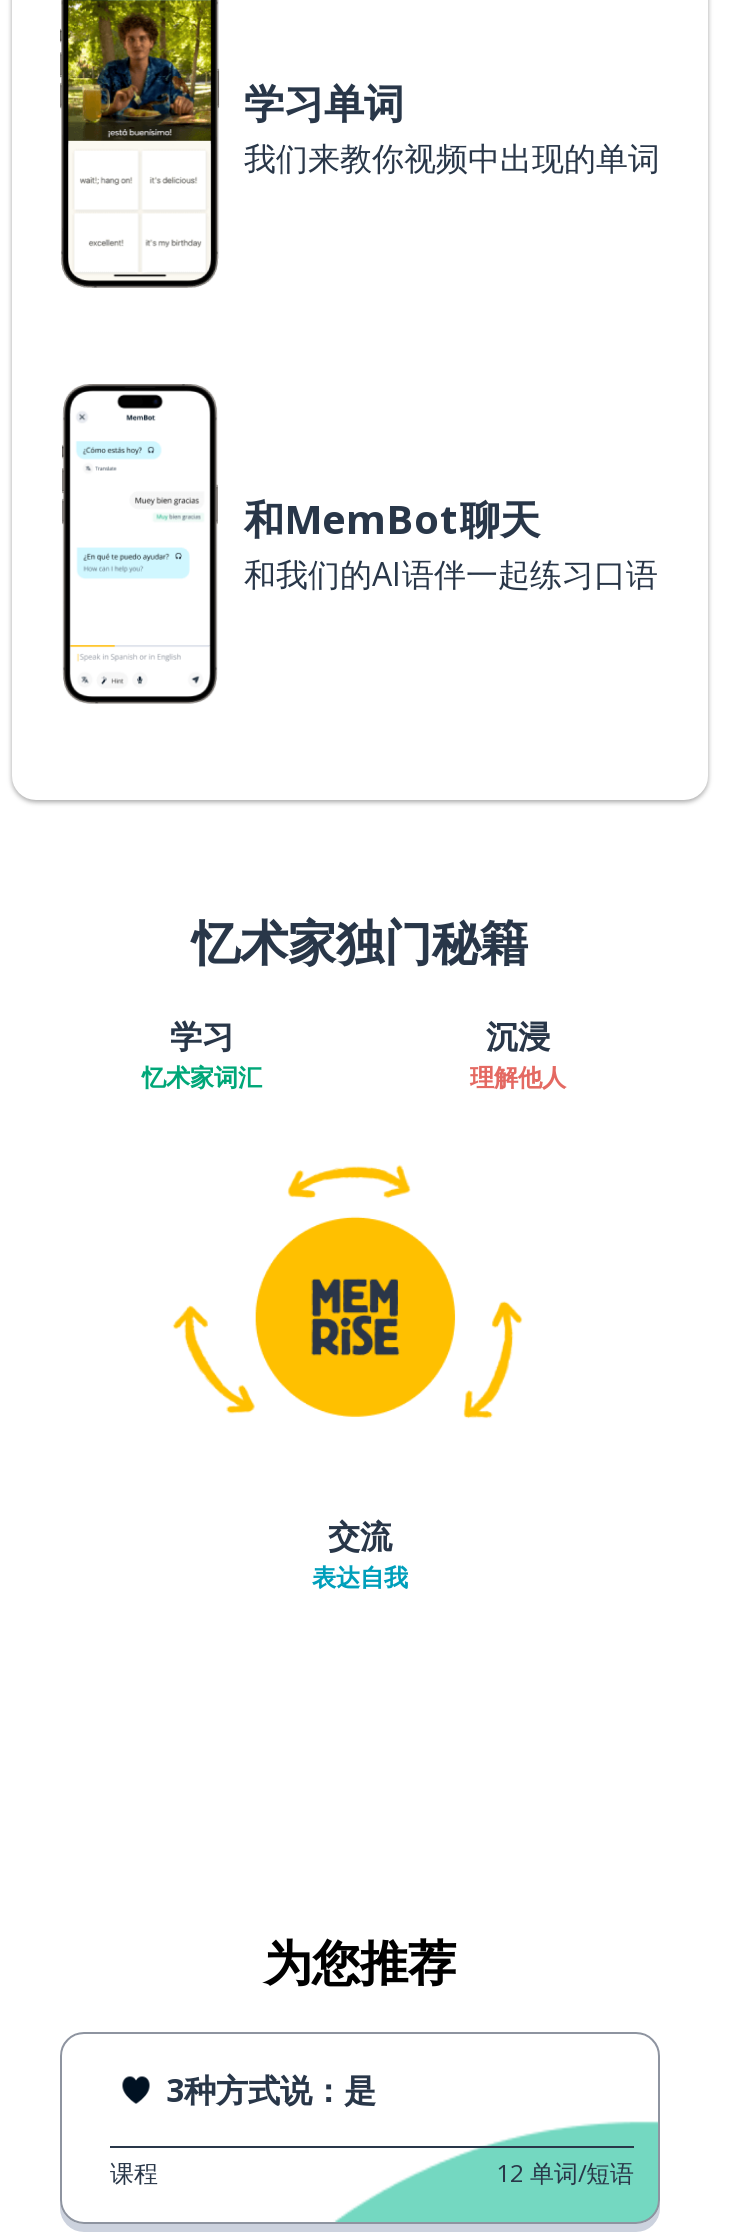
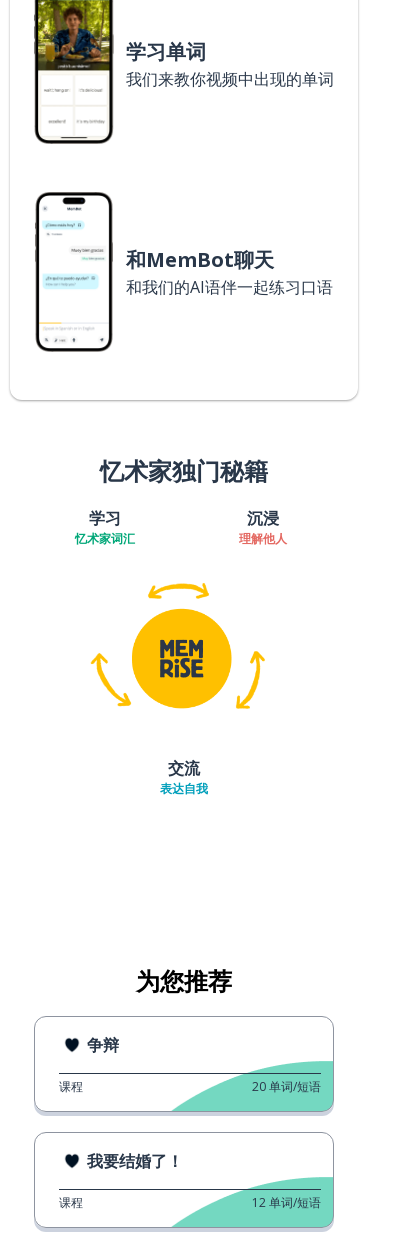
- 3种方式说：是
+ 争辩
+ 课程
+ 20 单词/短语
+ 我要结婚了！
